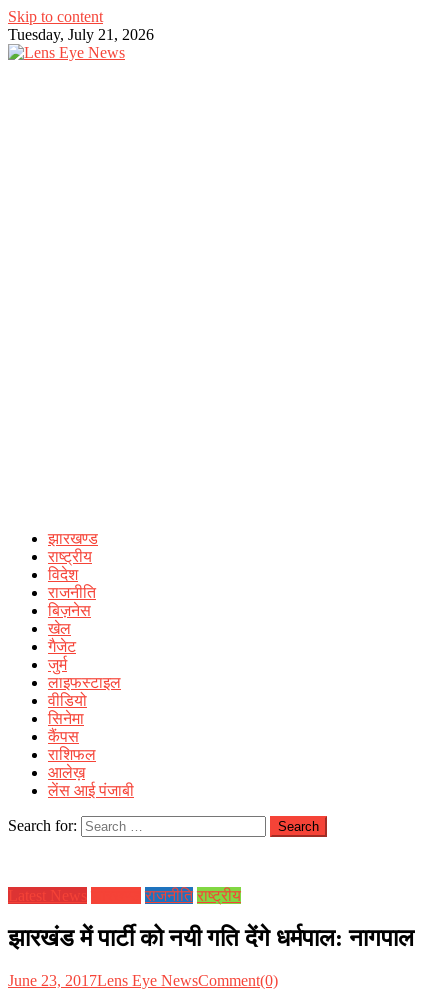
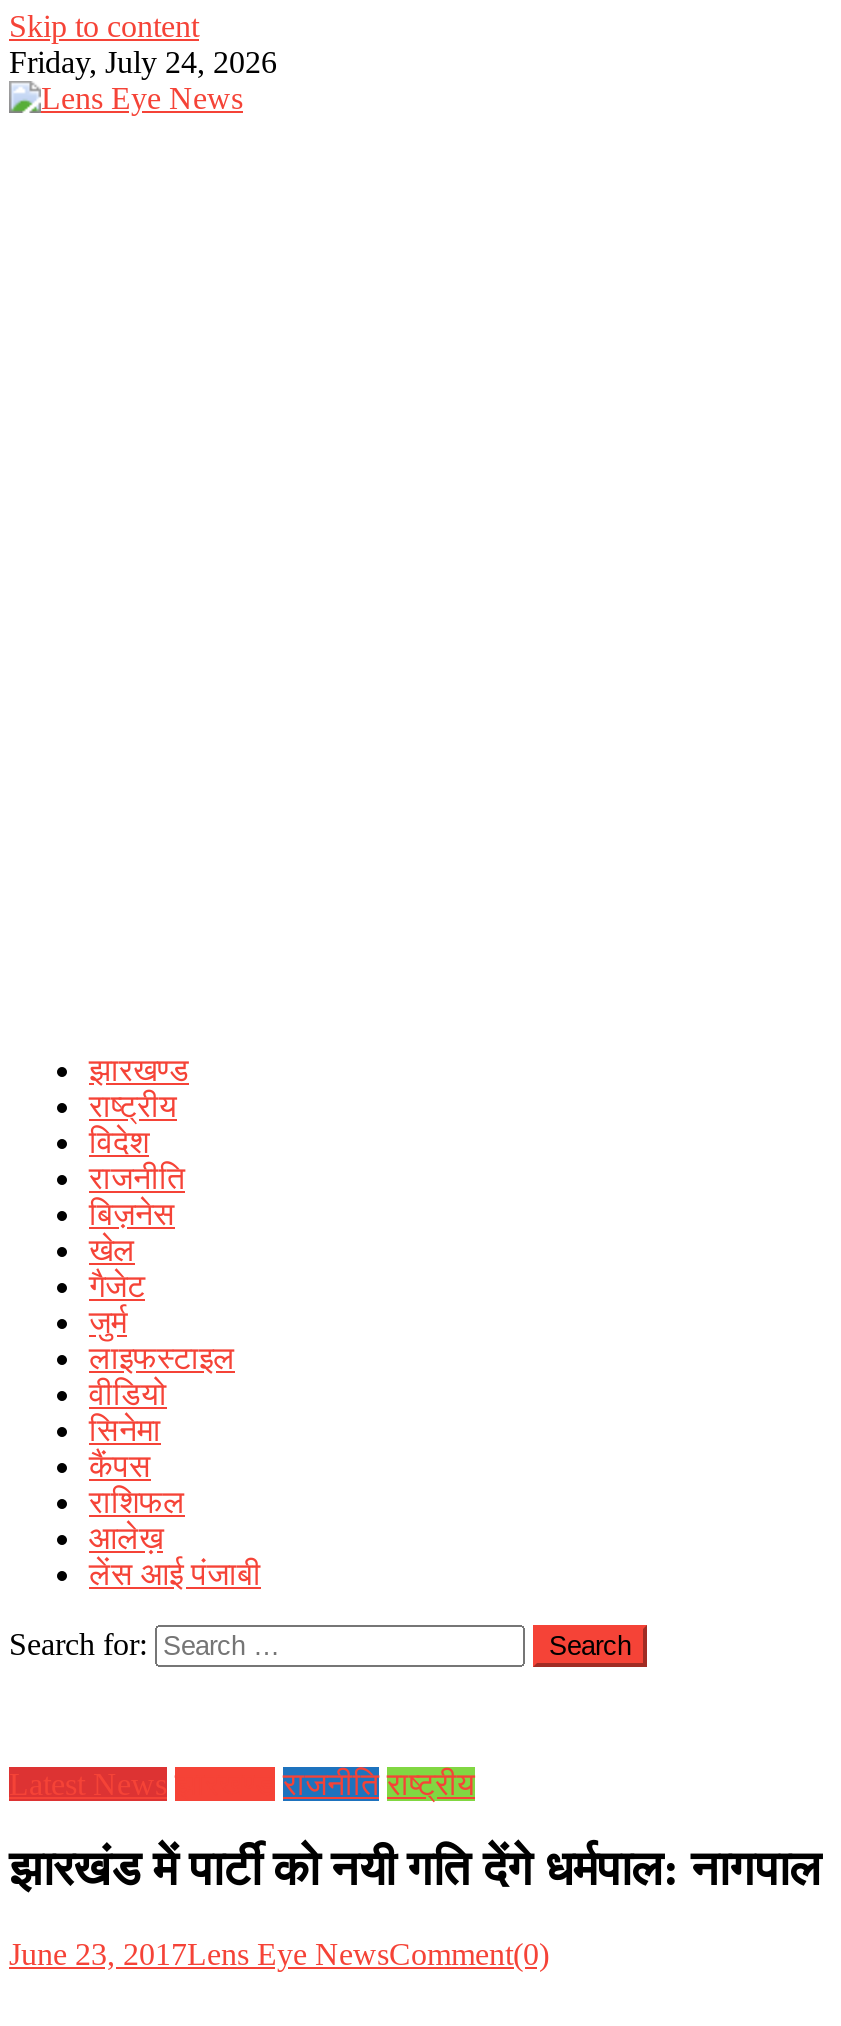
- Tuesday, July 21, 2026
+ Friday, July 24, 2026
